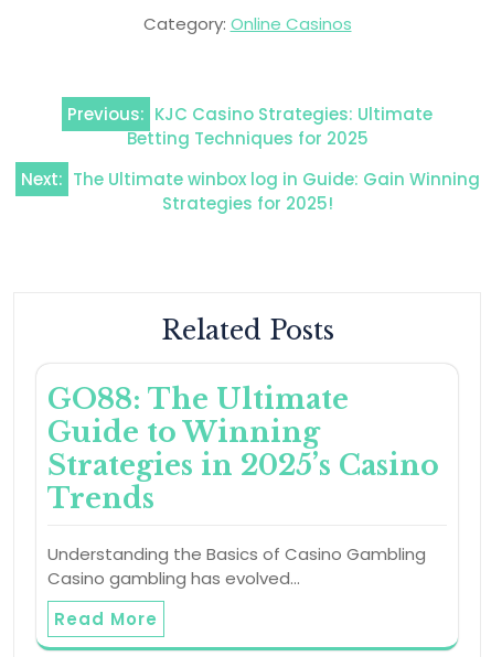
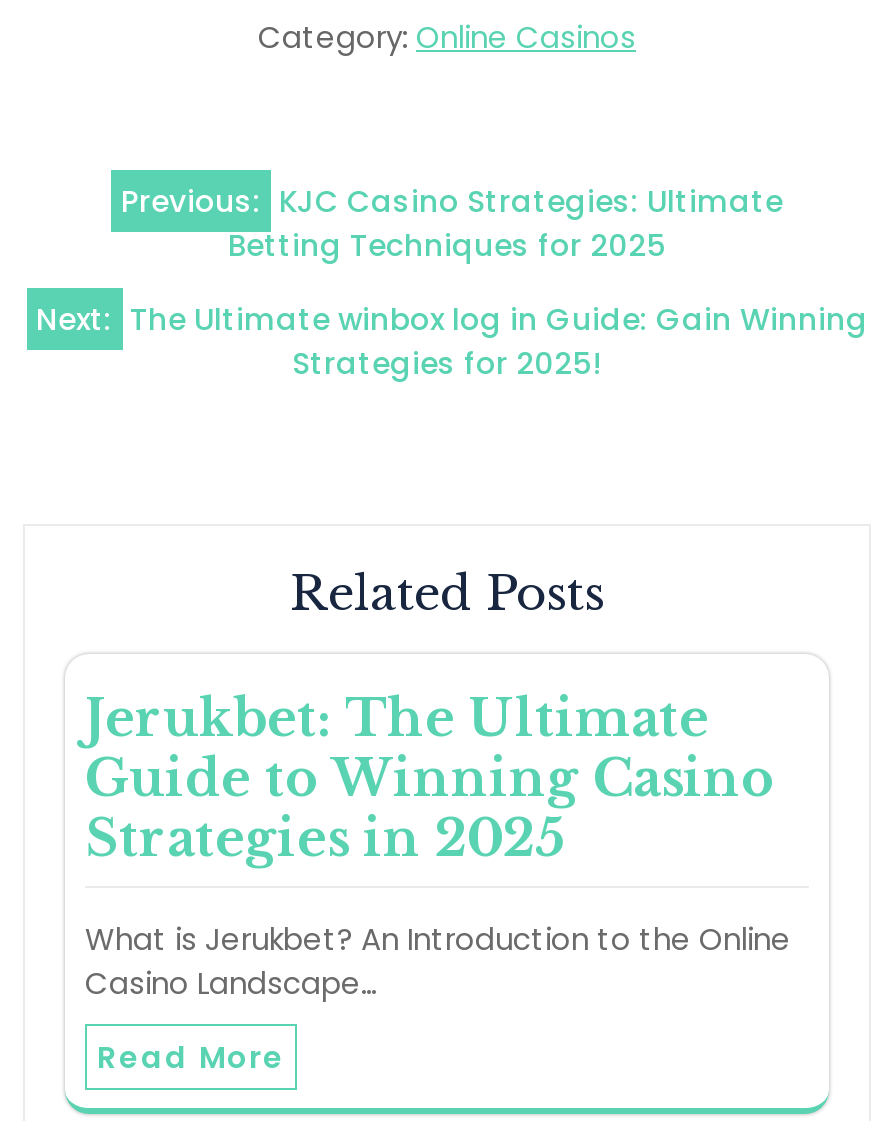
- GO88: The Ultimate
- Guide to Winning
- Strategies in 2025’s Casino
- Trends
+ Jerukbet: The Ultimate
+ Guide to Winning Casino
+ Strategies in 2025

- Understanding the Basics of Casino Gambling
- Casino gambling has evolved…
+ What is Jerukbet? An Introduction to the Online
+ Casino Landscape…
